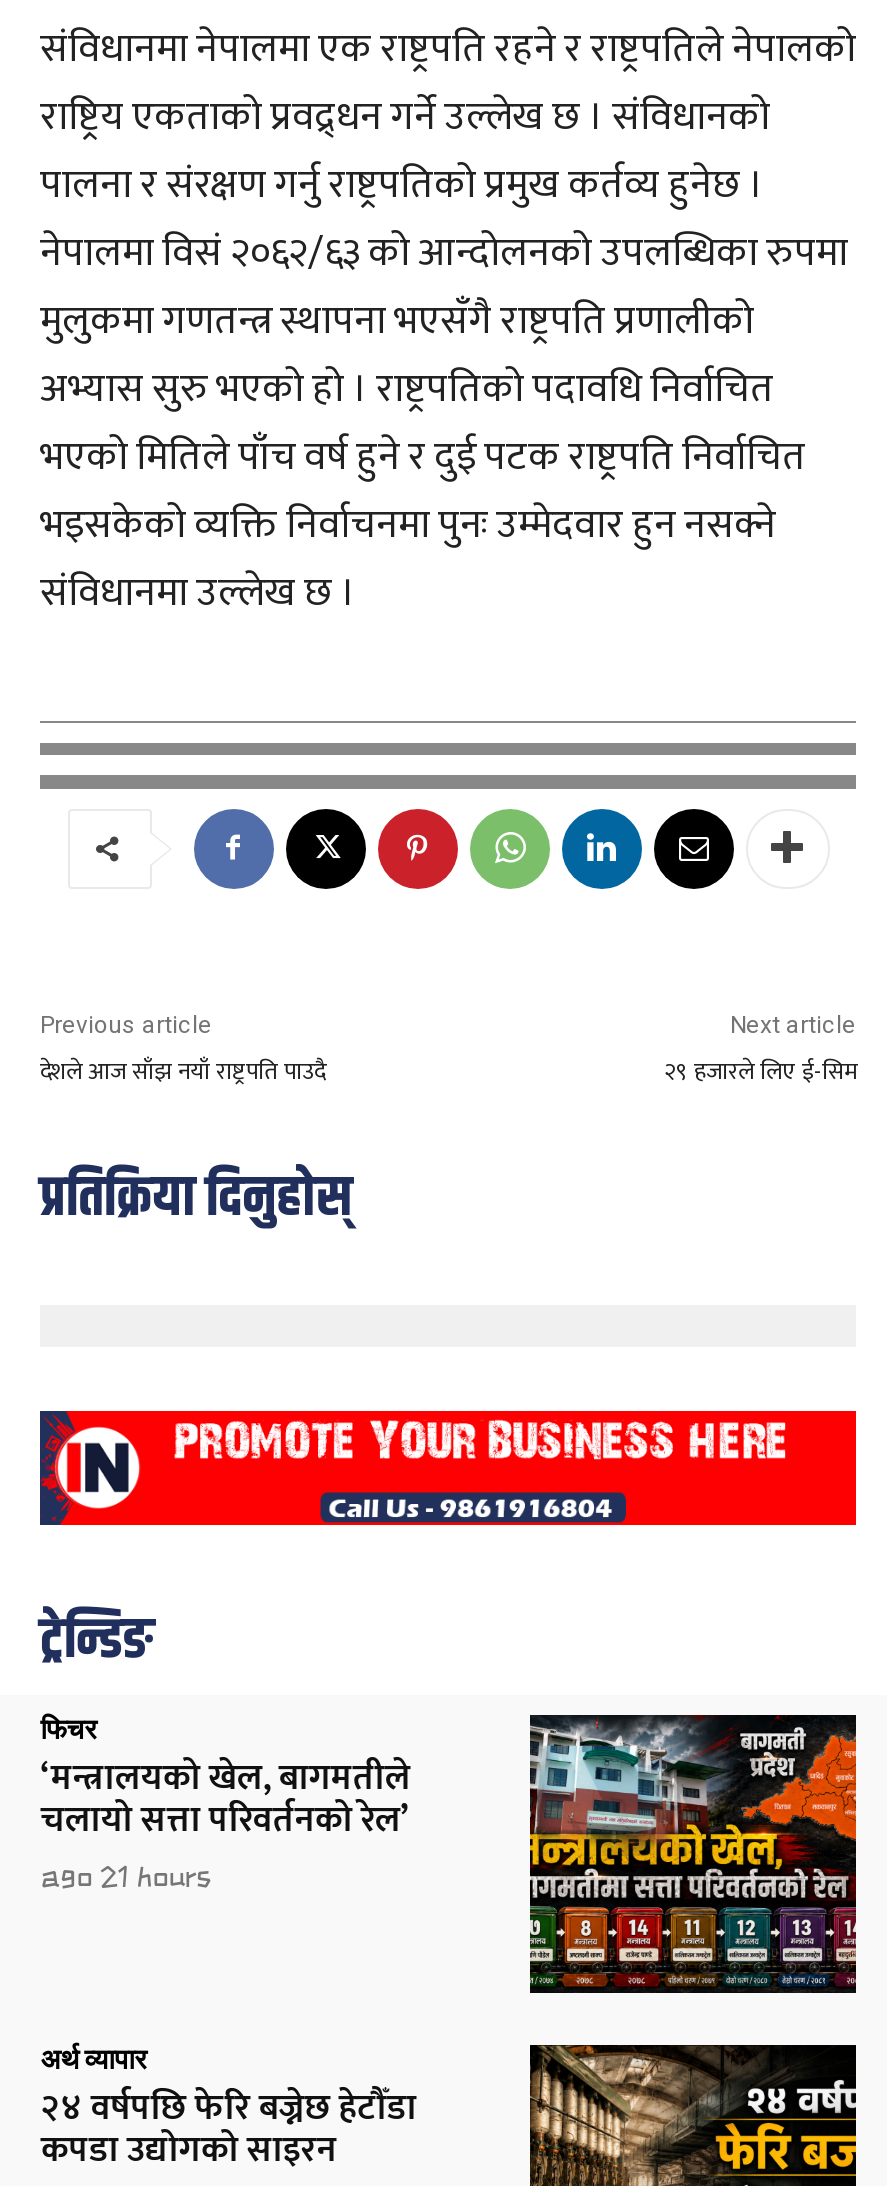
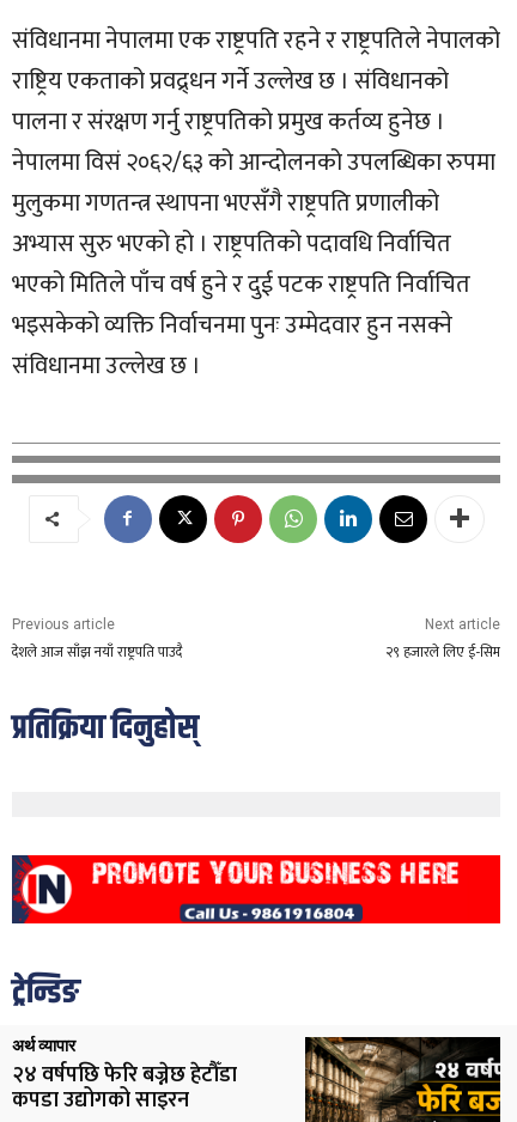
- फिचर
- ‘मन्त्रालयको खेल, बागमतीले
- चलायो सत्ता परिवर्तनको रेल’
- ago 21 hours

- [image]
